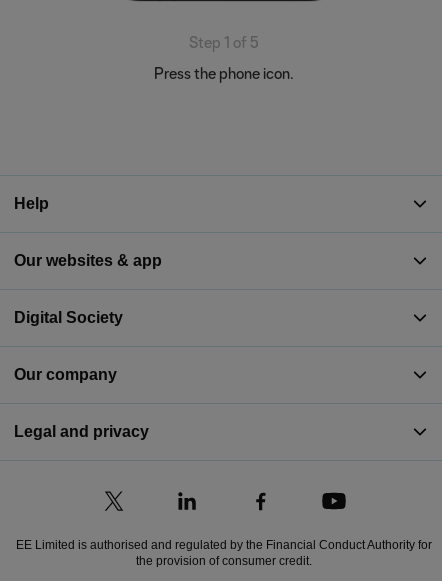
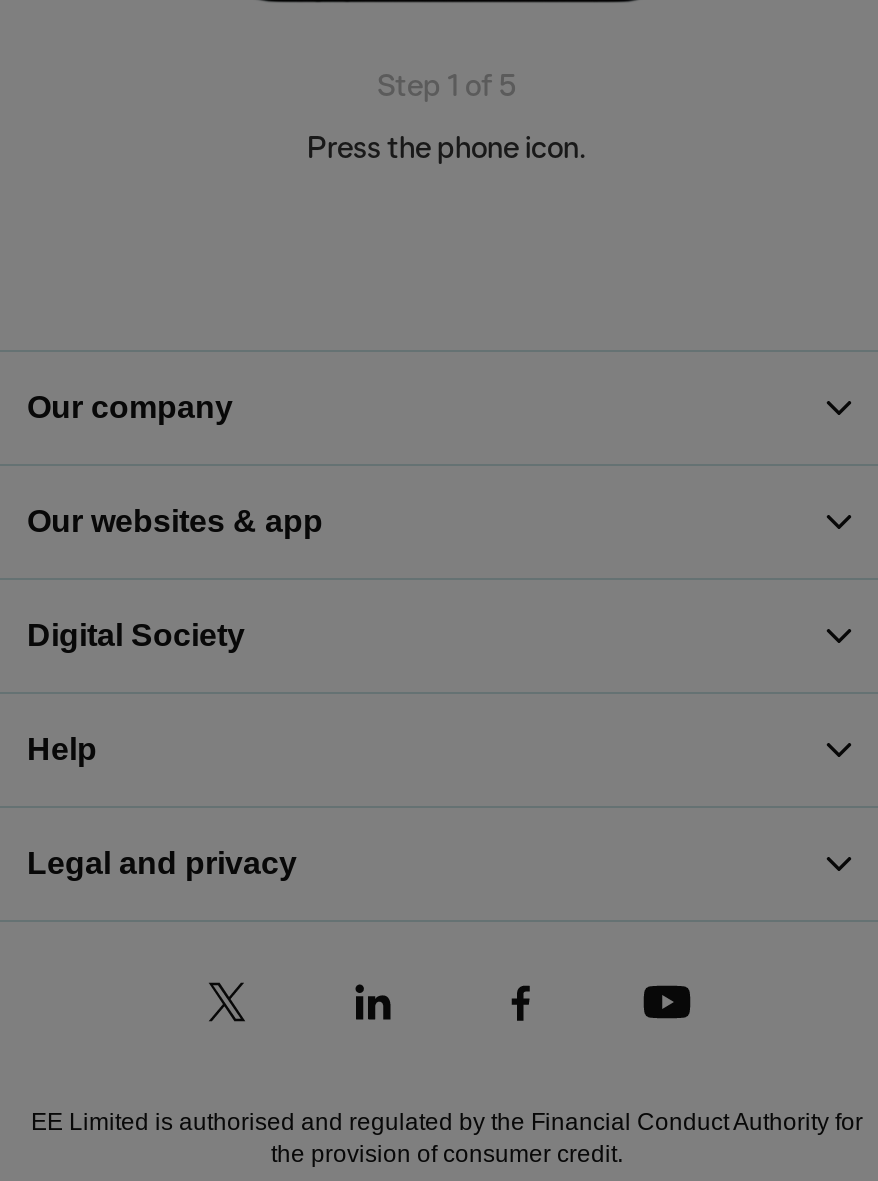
moved down: Help

moved up: Our company
